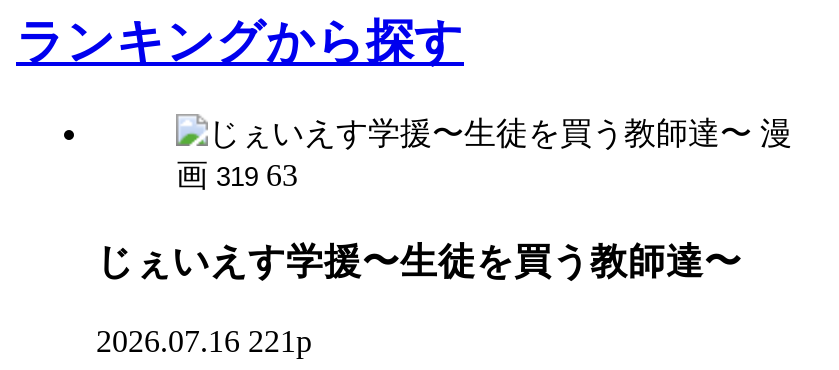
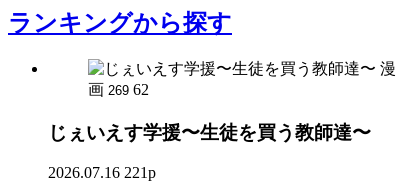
- 画 319 63
+ 画 269 62
